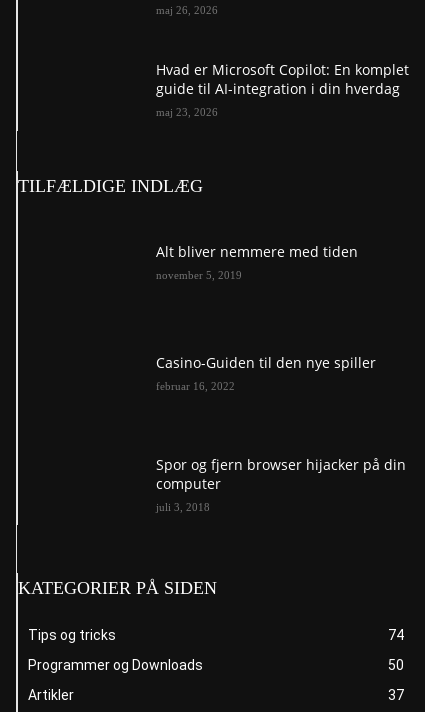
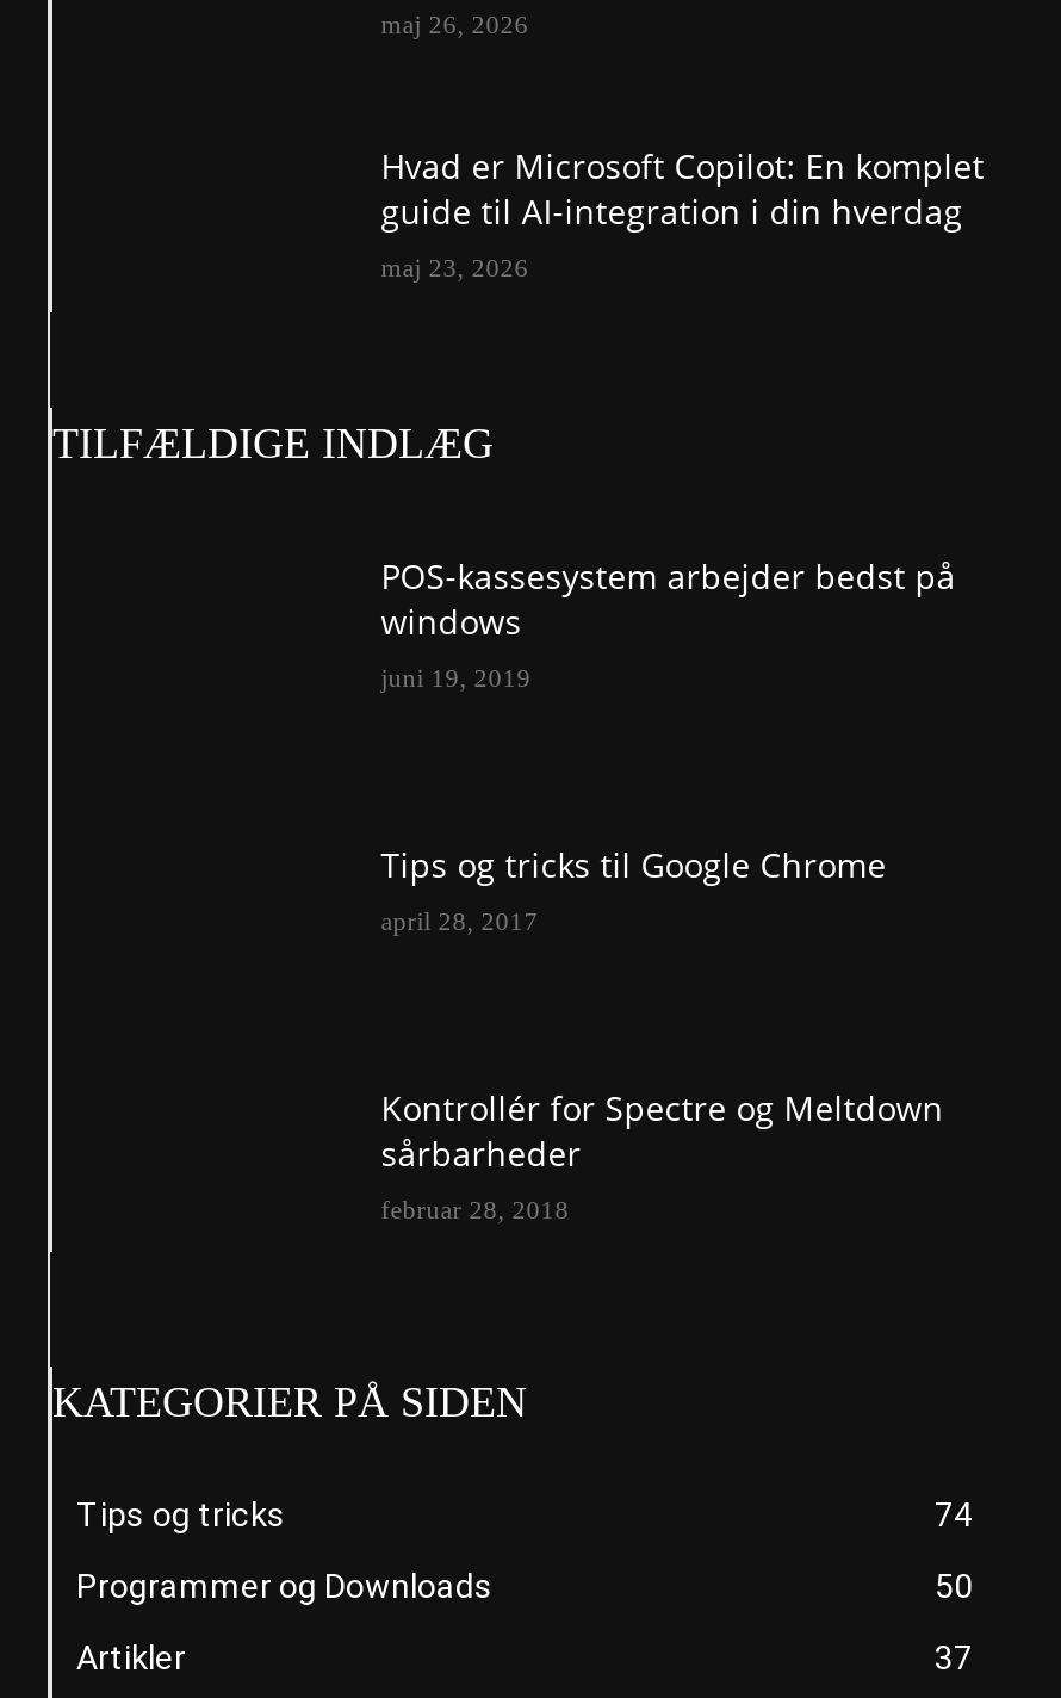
- Alt bliver nemmere med tiden
- november 5, 2019
+ POS-kassesystem arbejder bedst på
+ windows
+ juni 19, 2019

- Casino-Guiden til den nye spiller
- februar 16, 2022
+ Tips og tricks til Google Chrome
+ april 28, 2017

- Spor og fjern browser hijacker på din
- computer
- juli 3, 2018
+ Kontrollér for Spectre og Meltdown
+ sårbarheder
+ februar 28, 2018
